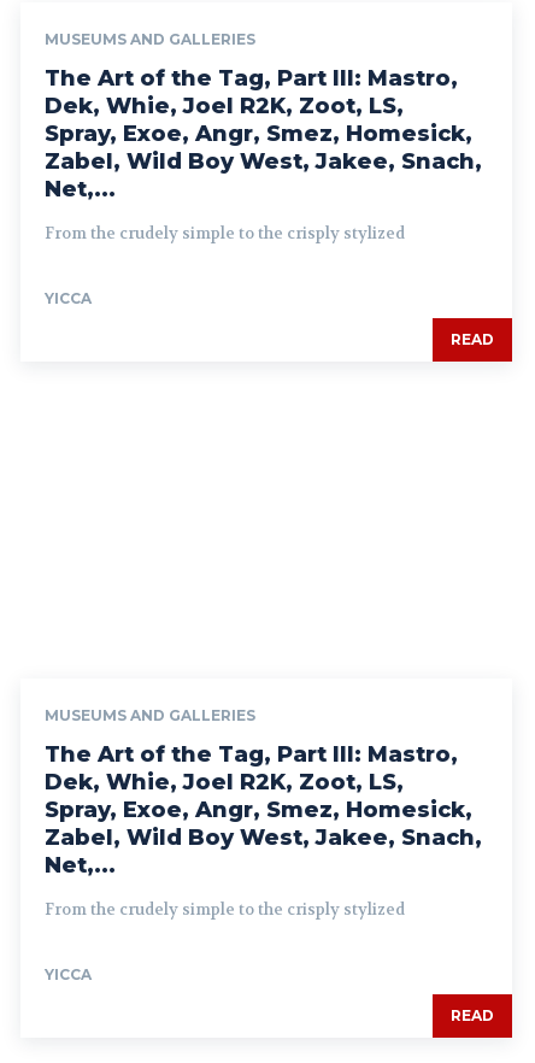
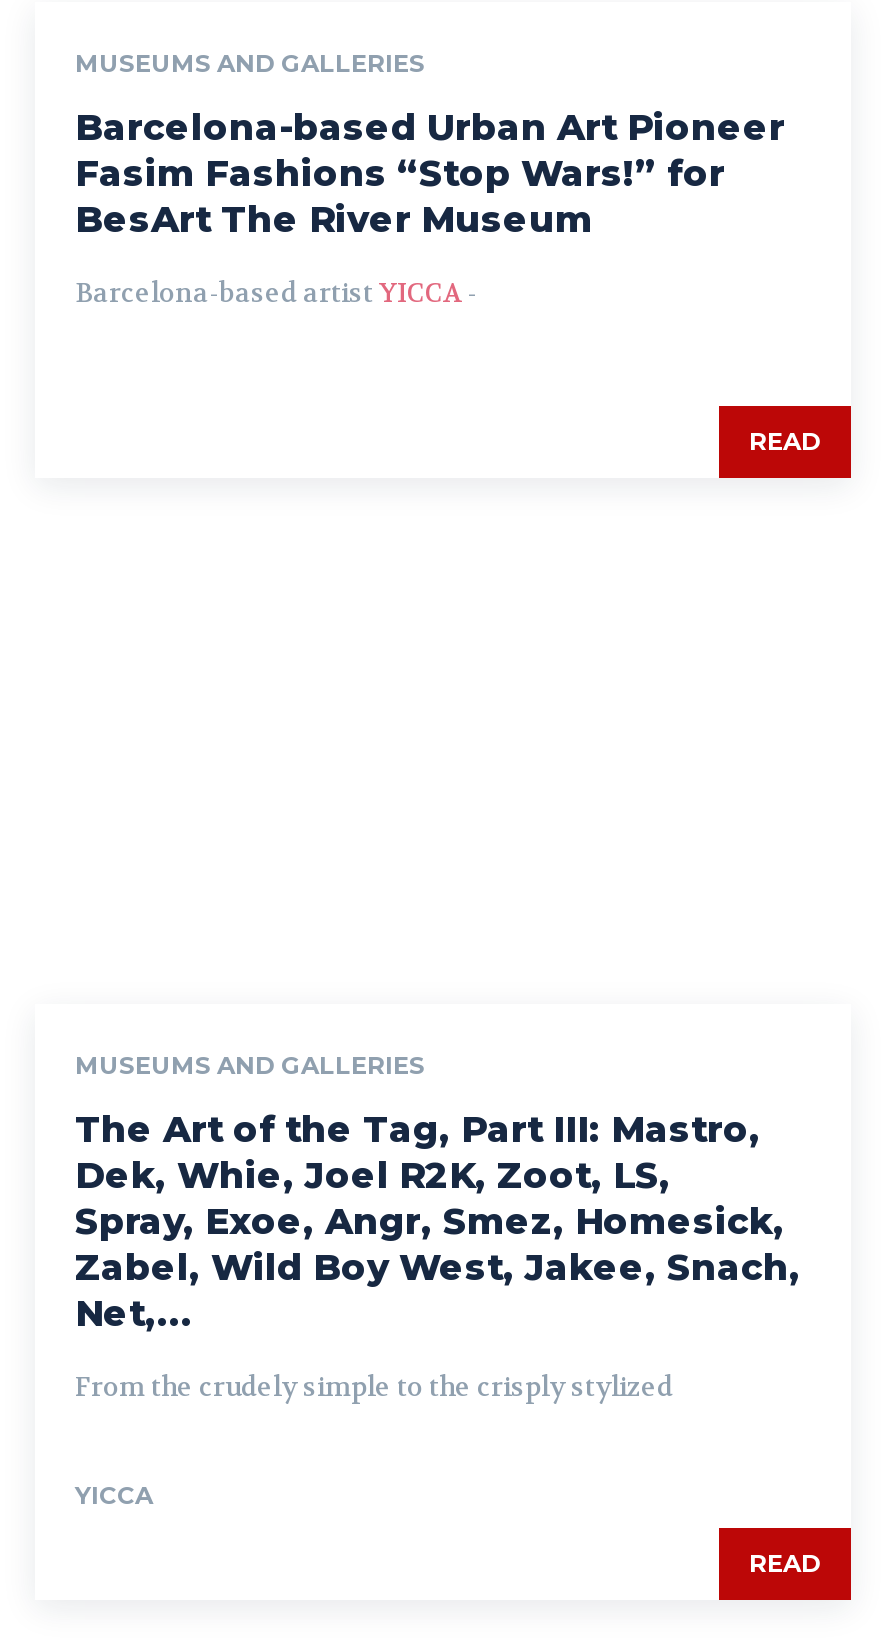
- The Art of the Tag, Part III: Mastro,
- Dek, Whie, Joel R2K, Zoot, LS,
- Spray, Exoe, Angr, Smez, Homesick,
- Zabel, Wild Boy West, Jakee, Snach,
- Net,...
- From the crudely simple to the crisply stylized
- YICCA
+ Barcelona-based Urban Art Pioneer
+ Fasim Fashions “Stop Wars!” for
+ BesArt The River Museum
+ Barcelona-based artist YICCA -
